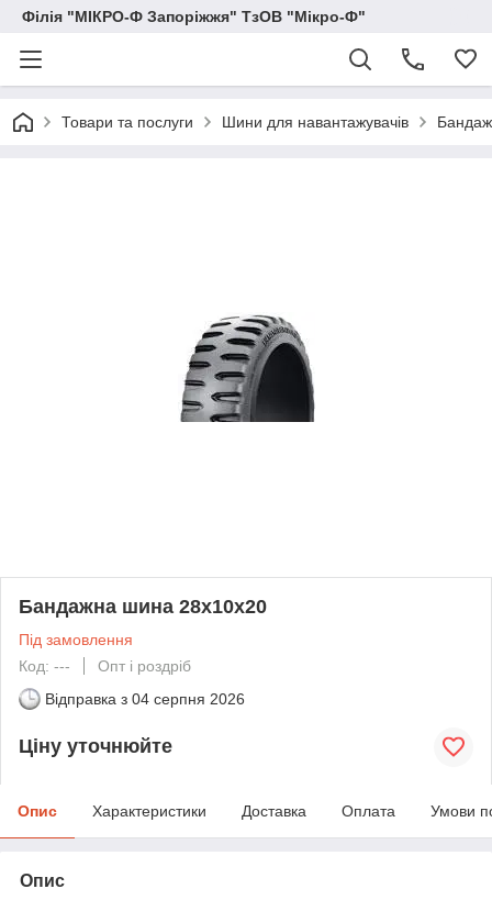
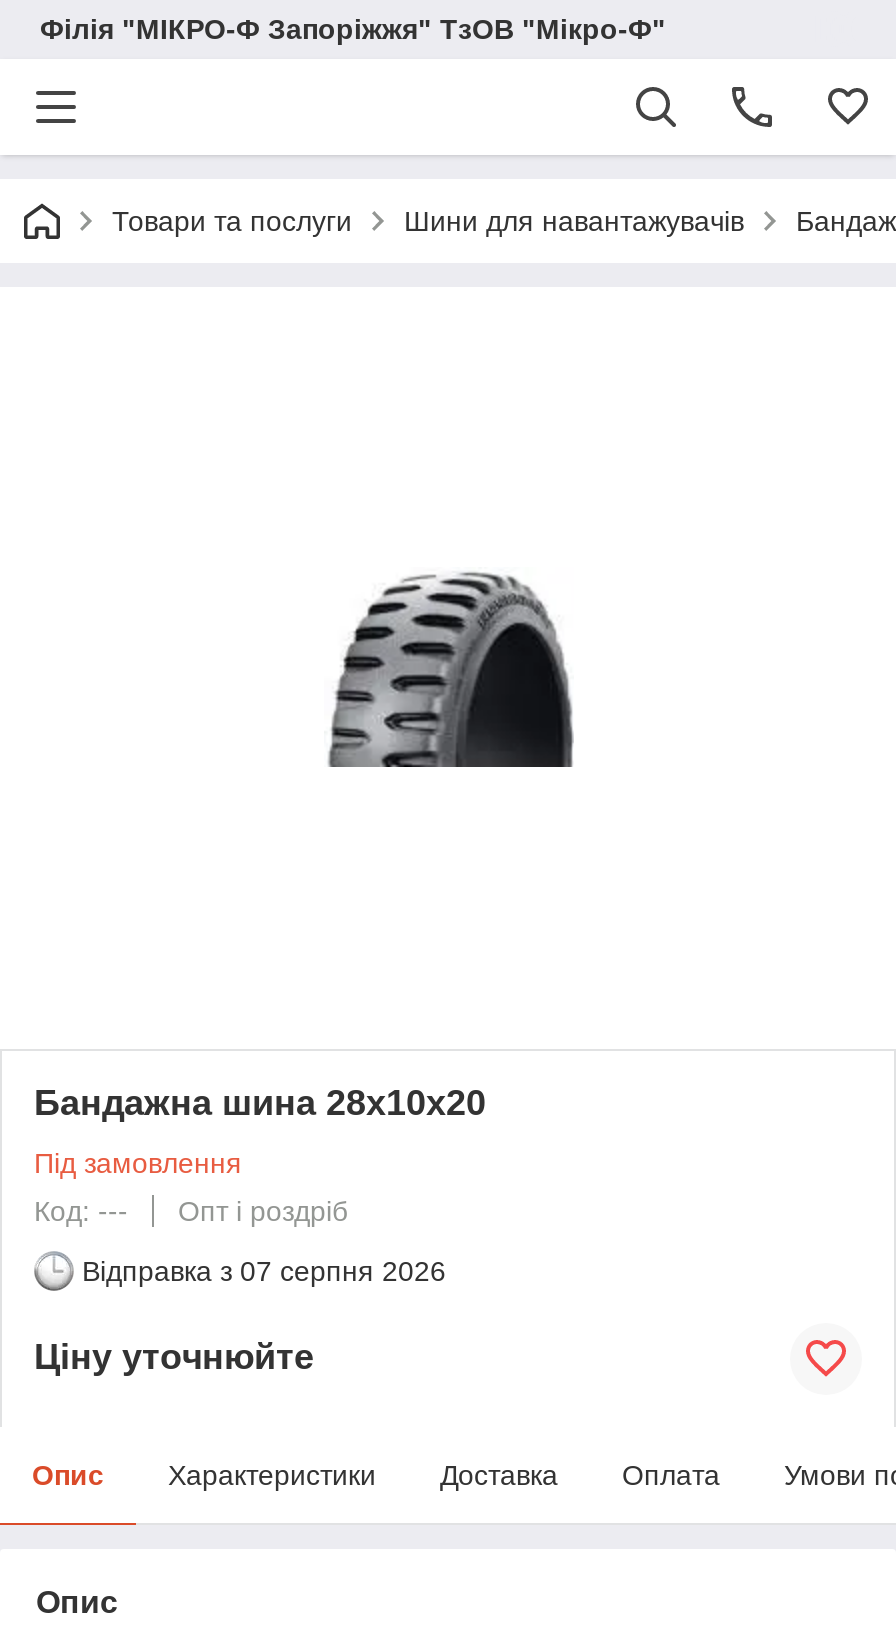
- Відправка з 04 серпня 2026
+ Відправка з 07 серпня 2026
